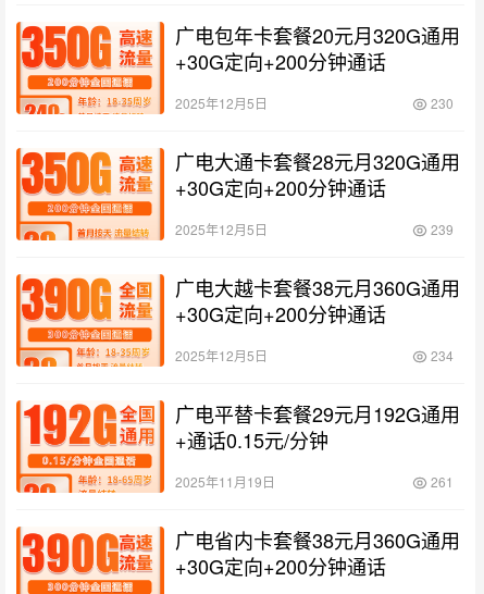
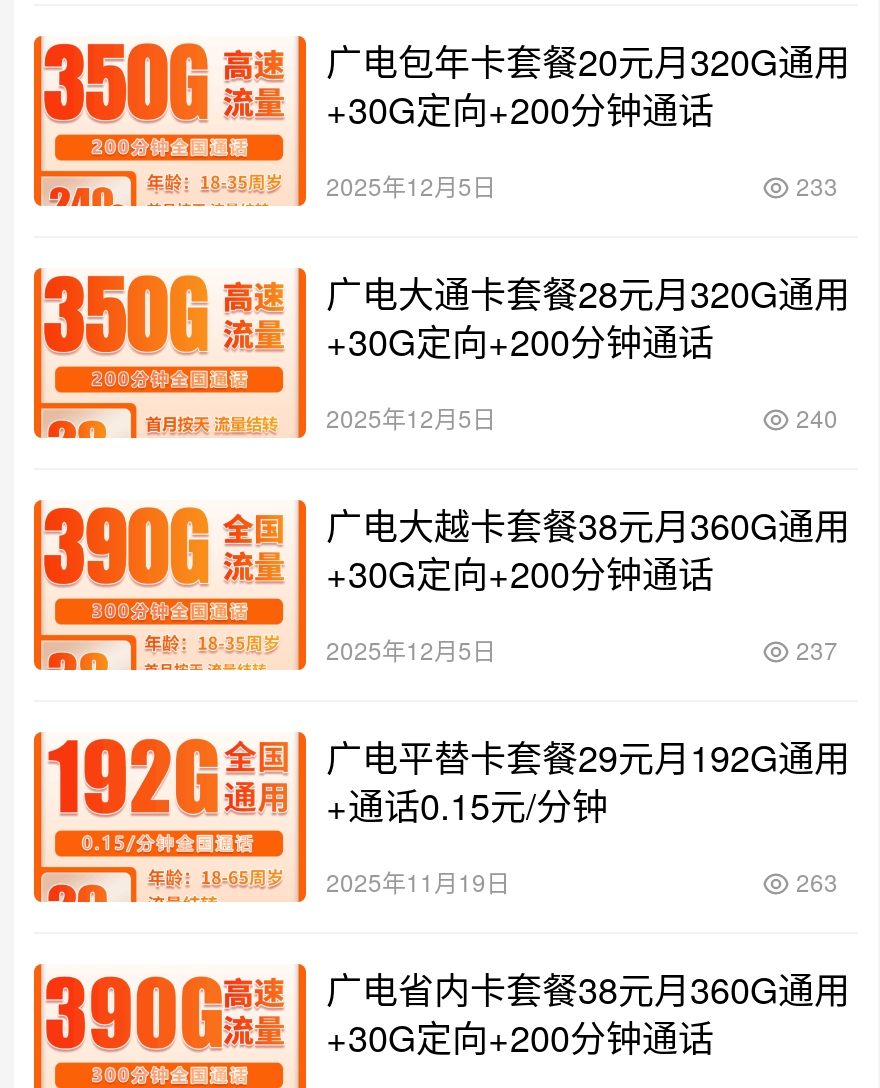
- 230
+ 233

- 239
+ 240

- 234
+ 237

- 261
+ 263
